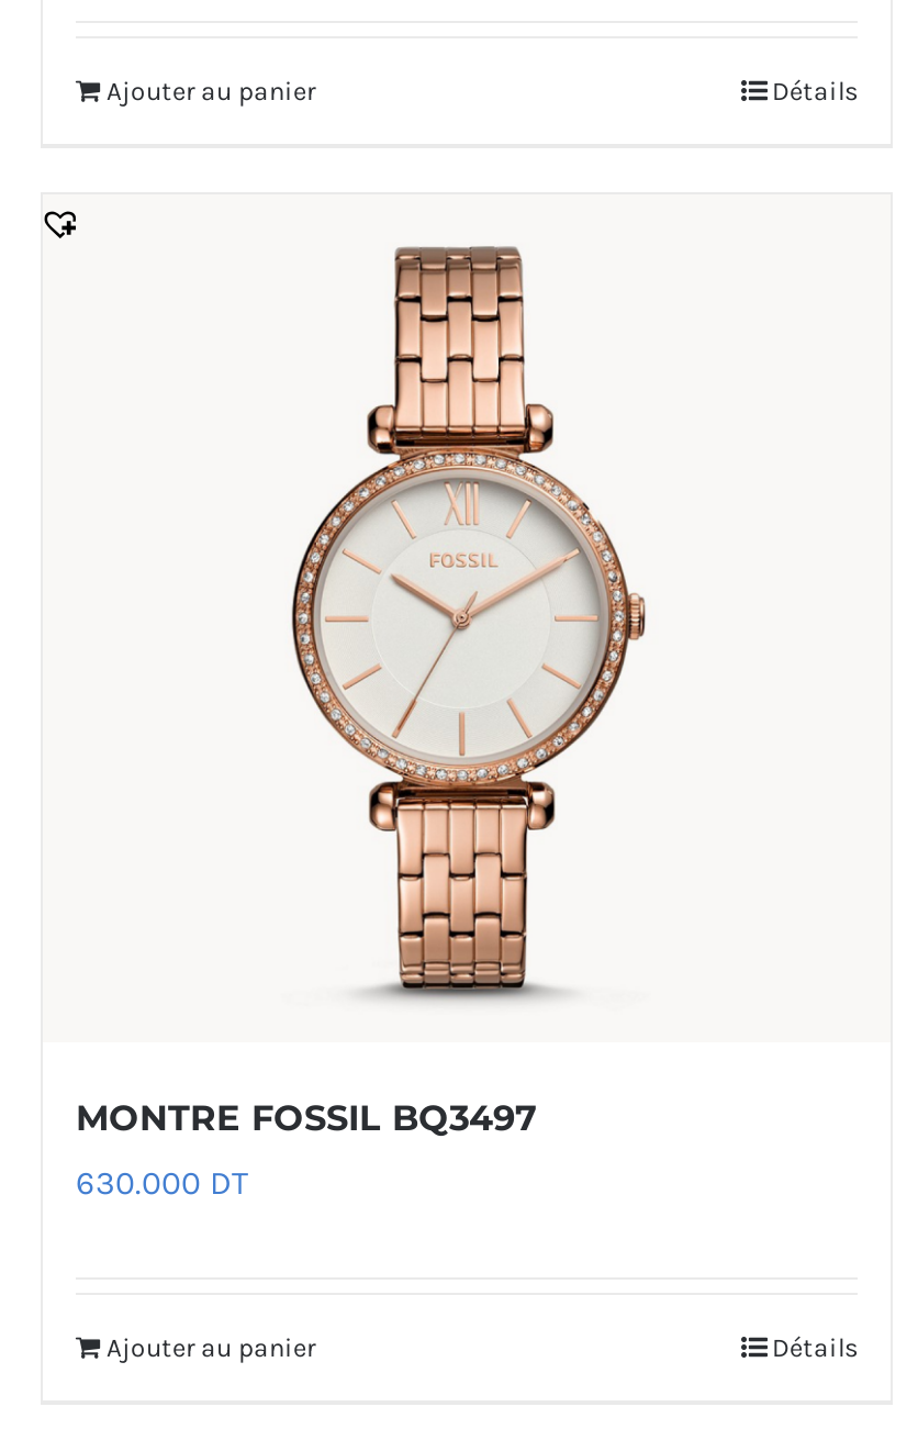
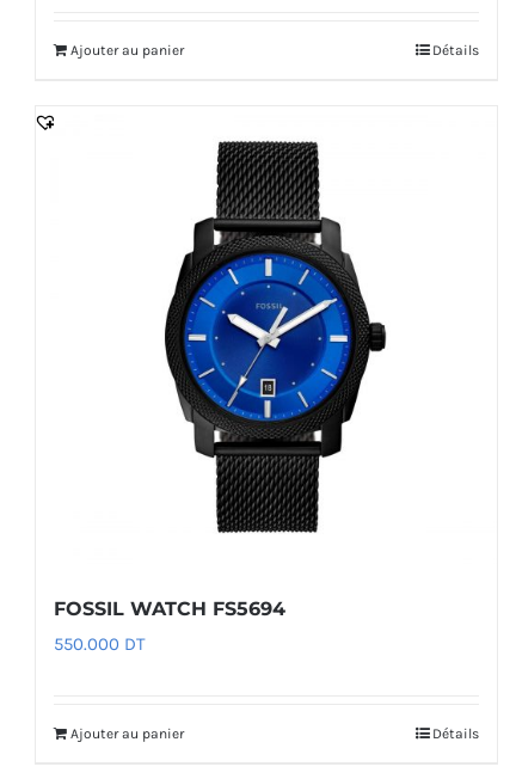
- [image]
+ [image]

- MONTRE FOSSIL BQ3497
+ FOSSIL WATCH FS5694

- 630.000 DT
+ 550.000 DT
